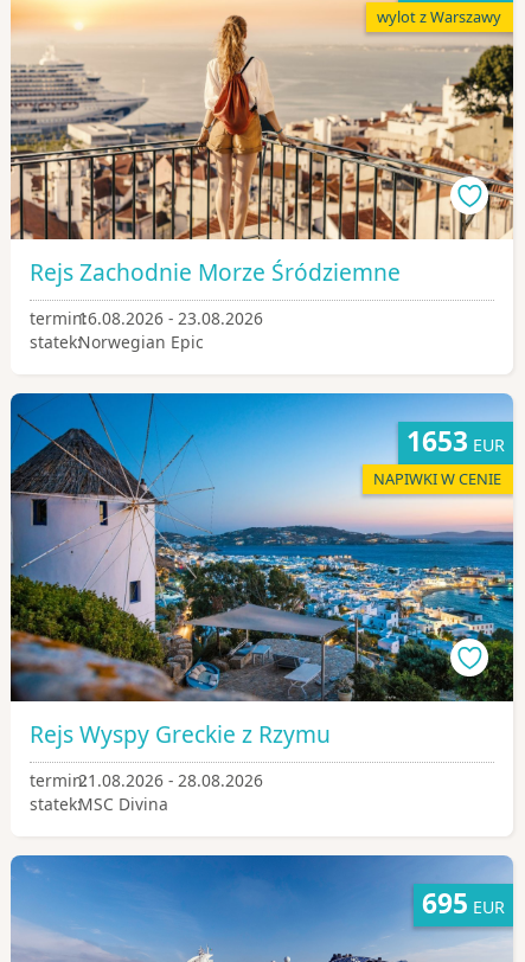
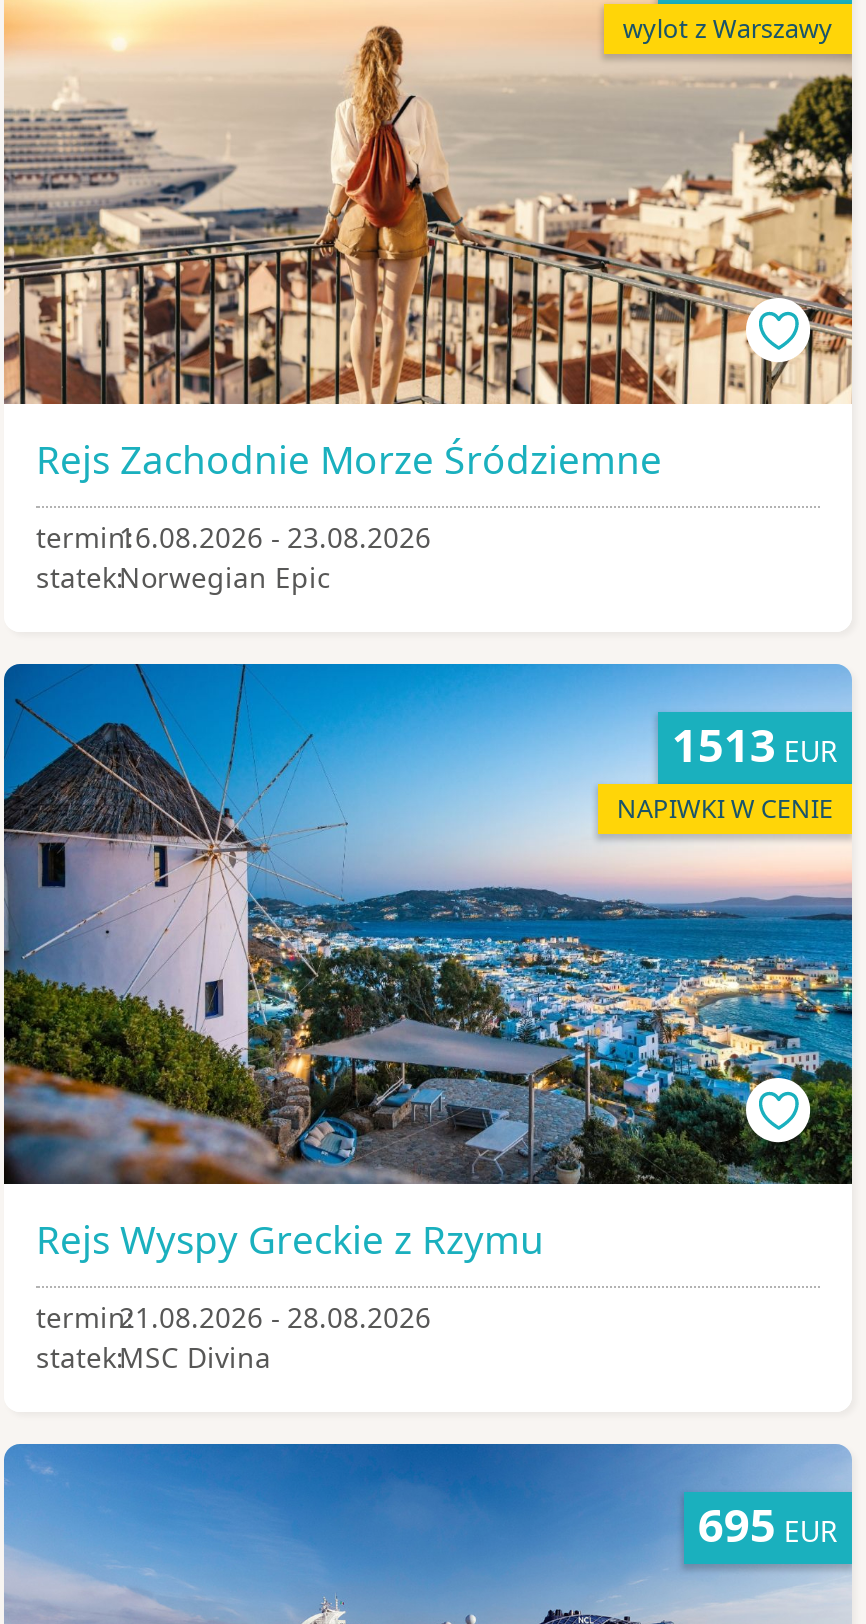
- 1653 EUR
+ 1513 EUR
